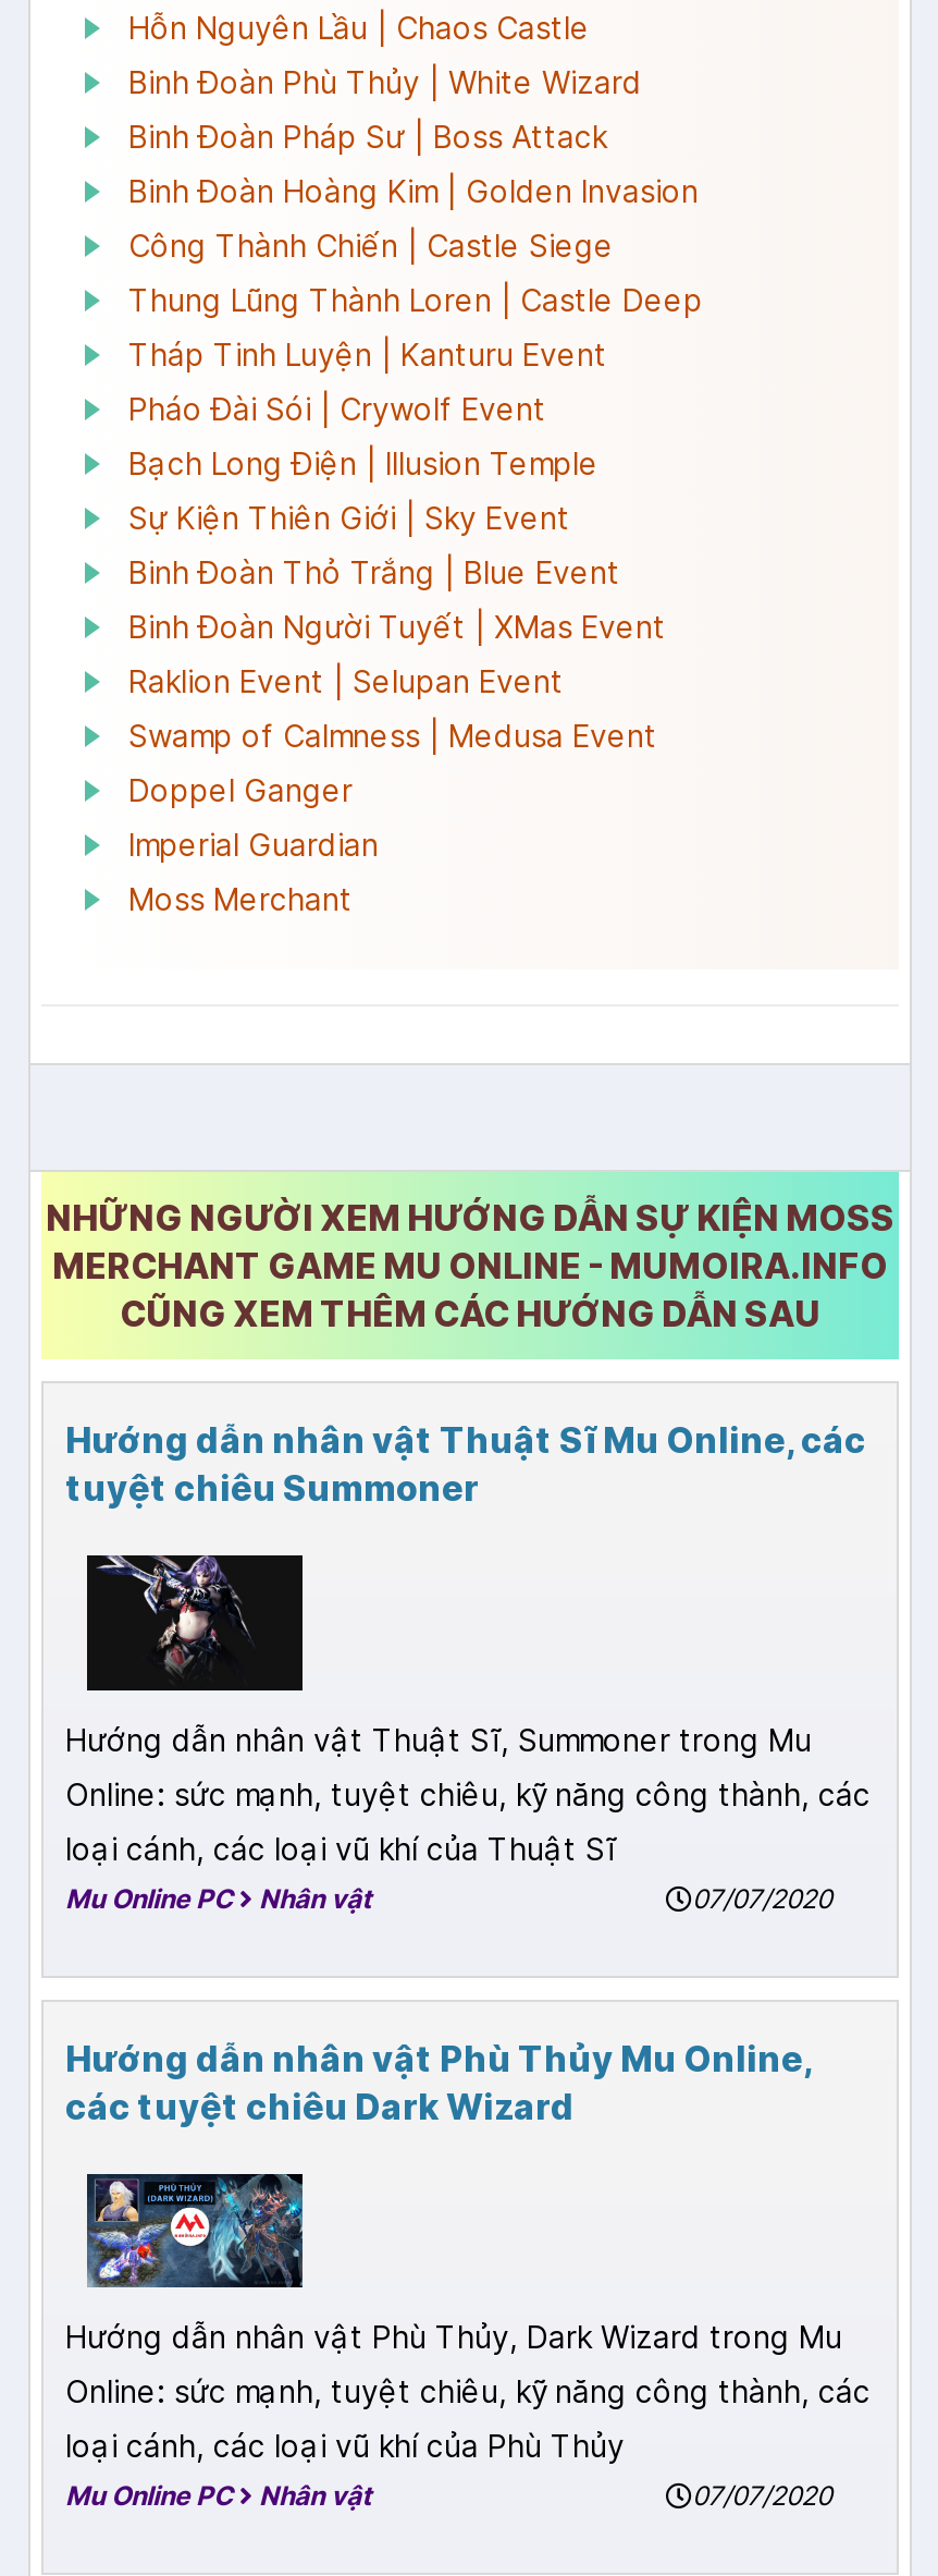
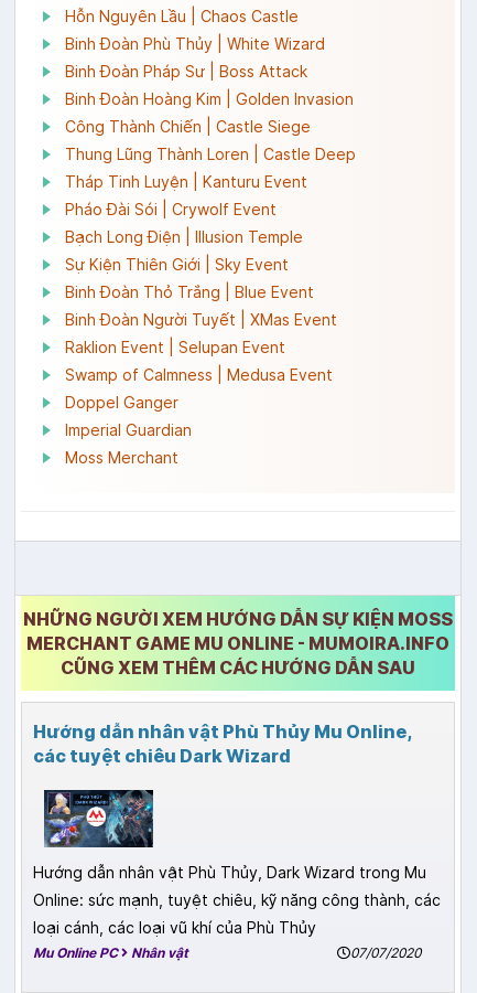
- Hướng dẫn nhân vật Thuật Sĩ Mu Online, các
- tuyệt chiêu Summoner

- [image]
- Hướng dẫn nhân vật Thuật Sĩ, Summoner trong Mu
- Online: sức mạnh, tuyệt chiêu, kỹ năng công thành, các
- loại cánh, các loại vũ khí của Thuật Sĩ
- Mu Online PC Nhân vật
- 07/07/2020
